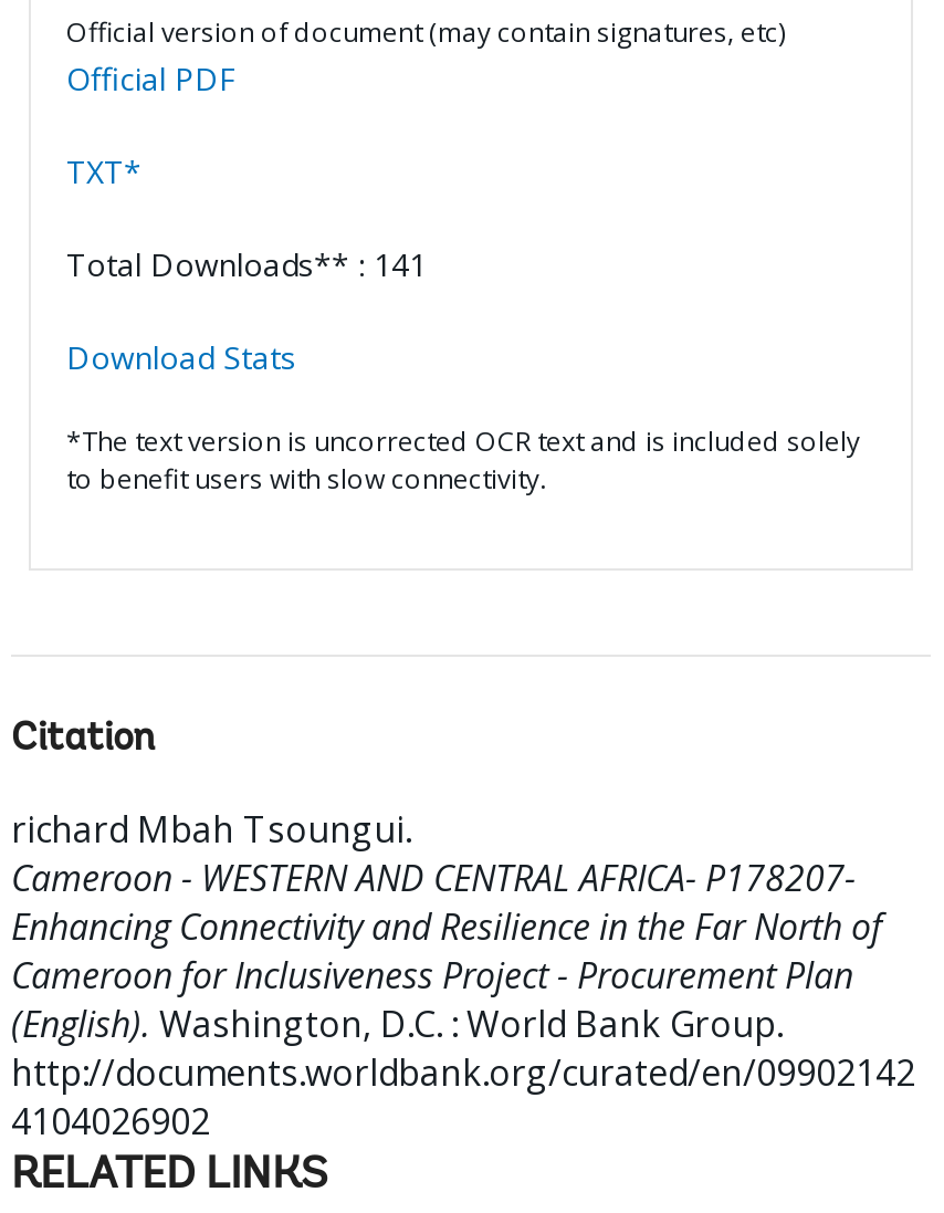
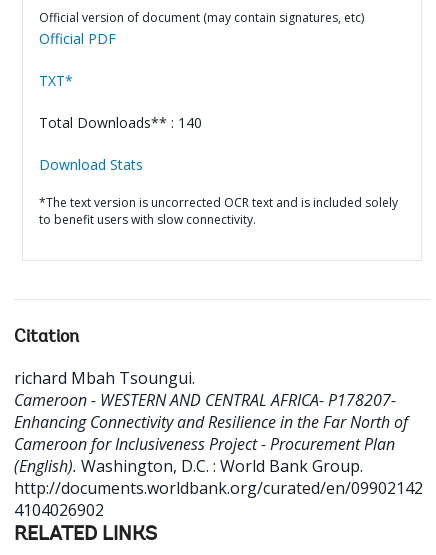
- Total Downloads** : 141
+ Total Downloads** : 140
